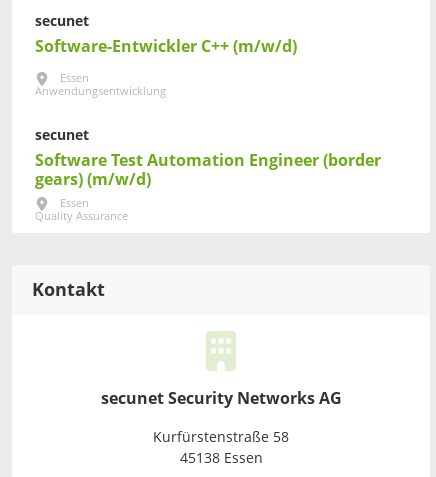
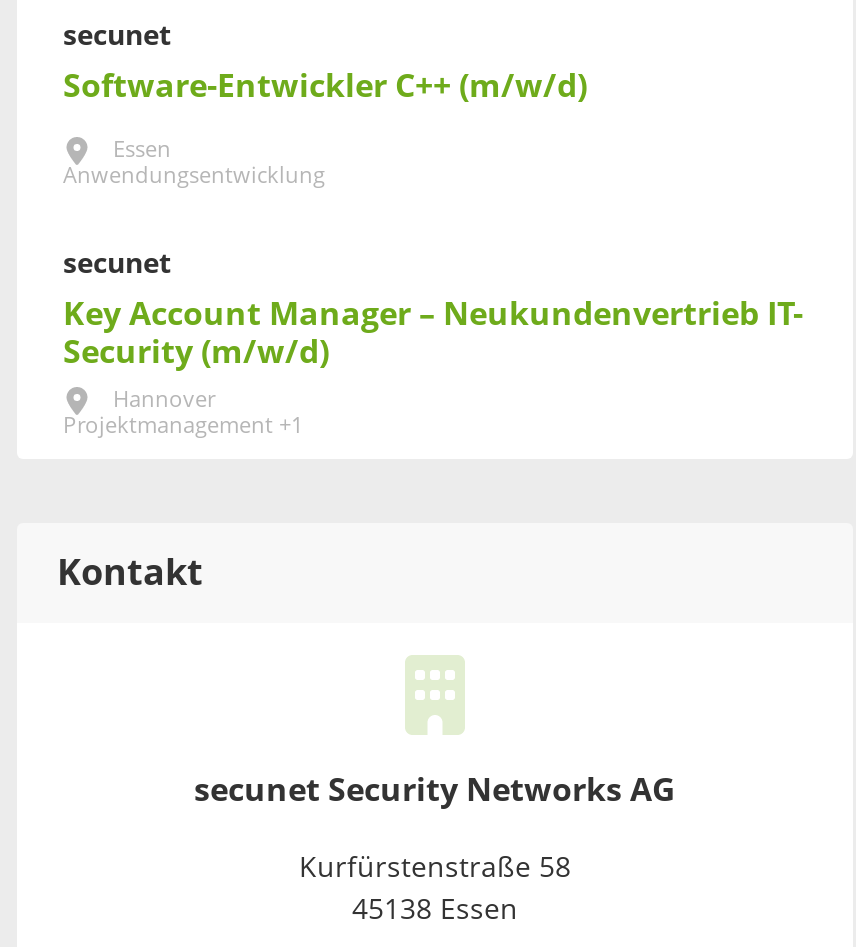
- Software Test Automation Engineer (border
- gears) (m/w/d)
- Essen
- Quality Assurance
+ Key Account Manager – Neukundenvertrieb IT-
+ Security (m/w/d)
+ Hannover
+ Projektmanagement +1
